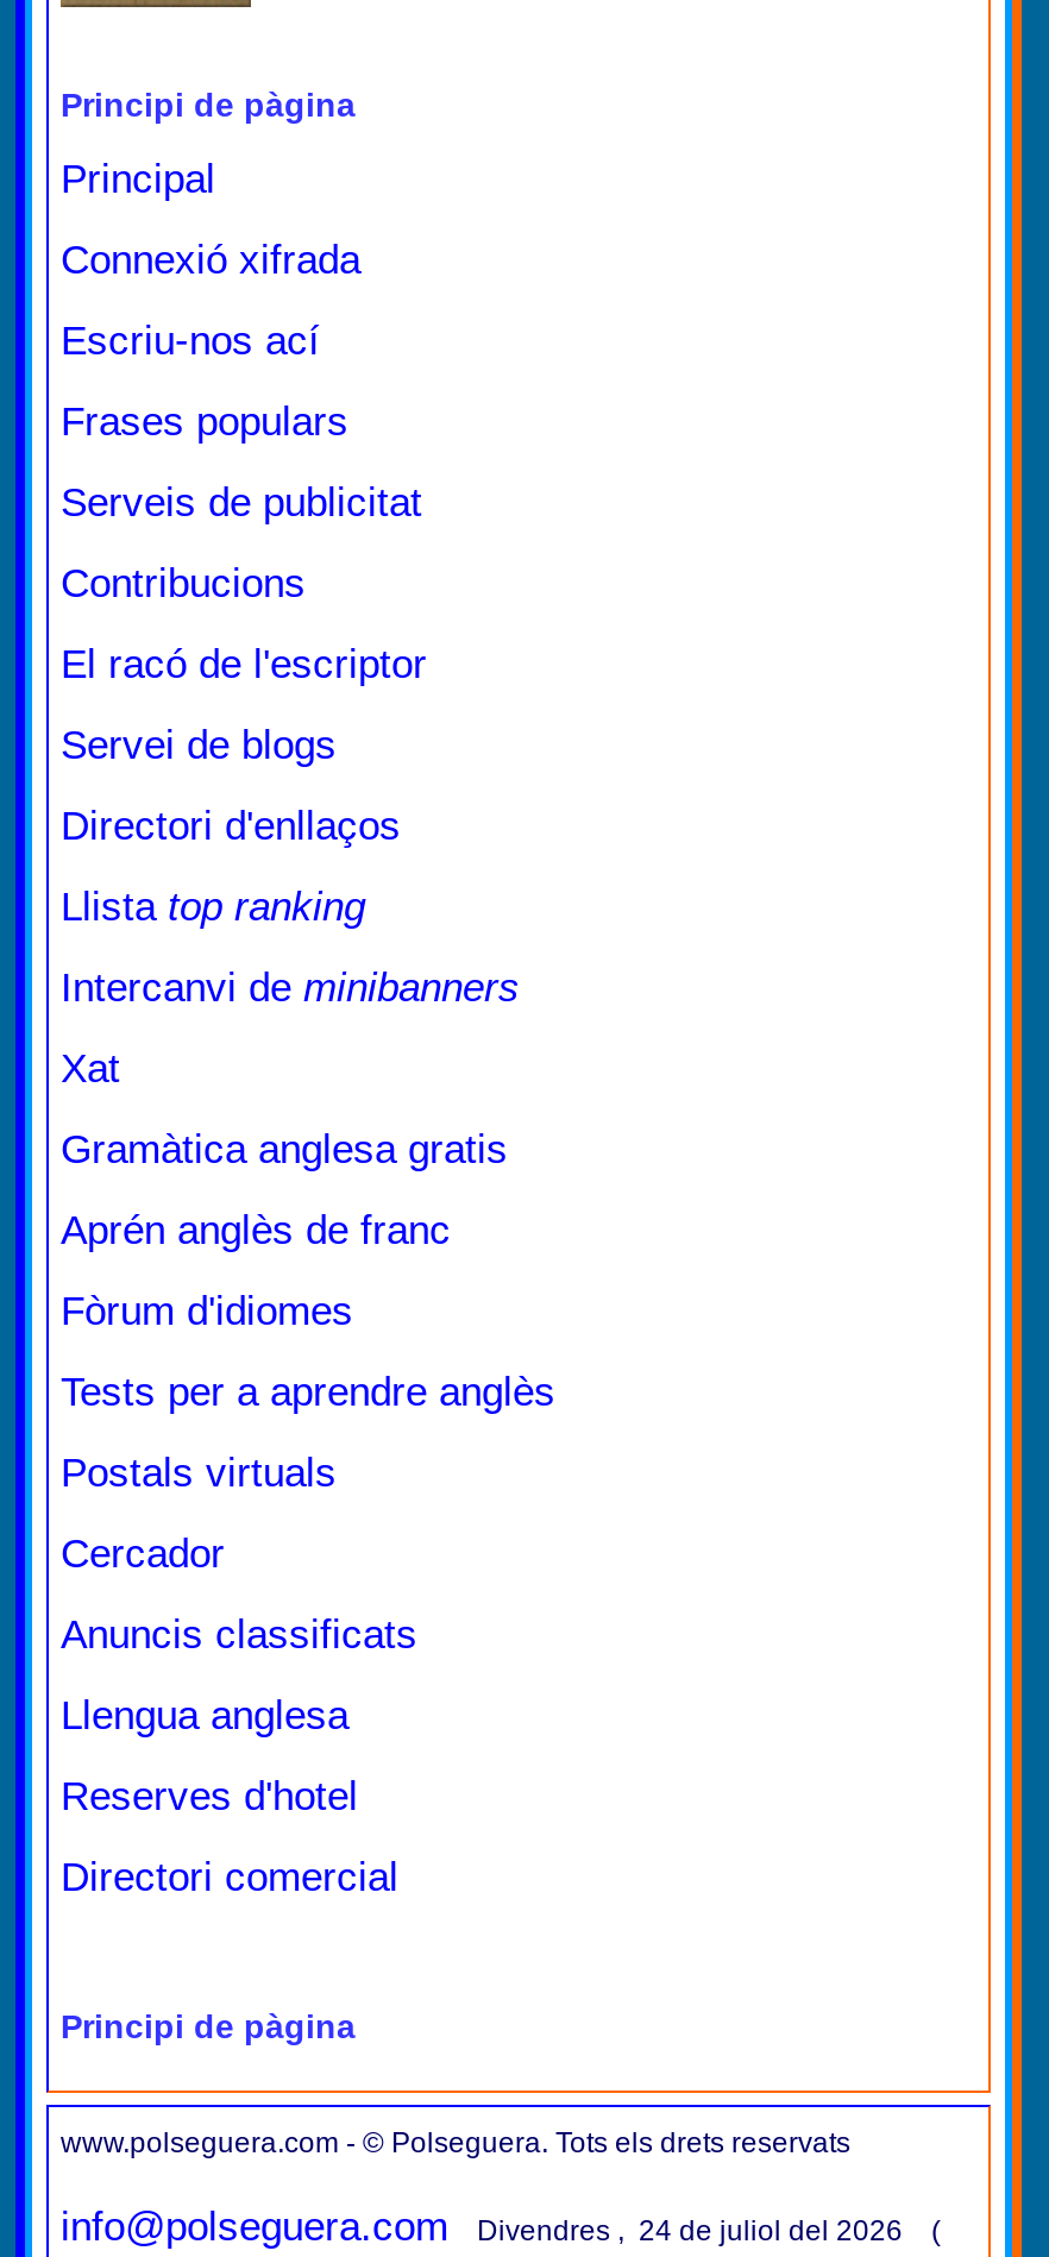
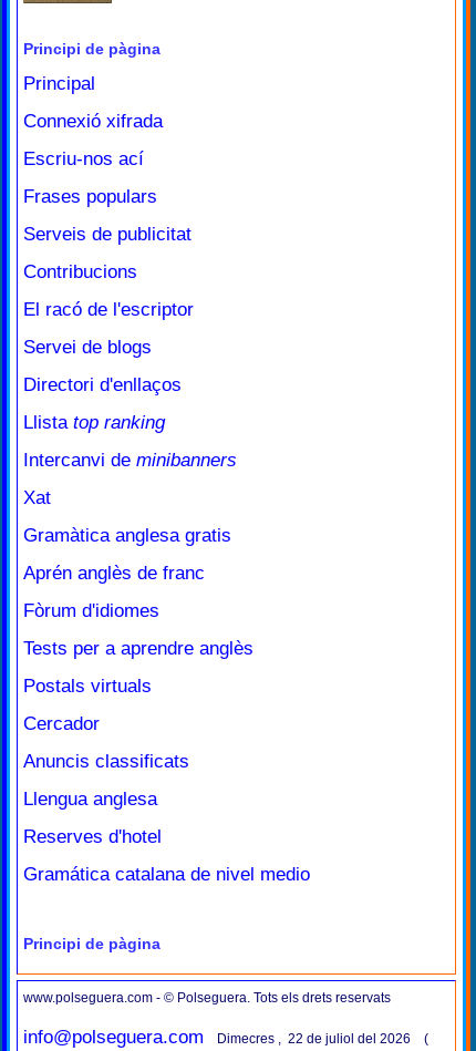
- Directori comercial
+ Gramática catalana de nivel medio

- Divendres , 24 de juliol del 2026 (
+ Dimecres , 22 de juliol del 2026 (
